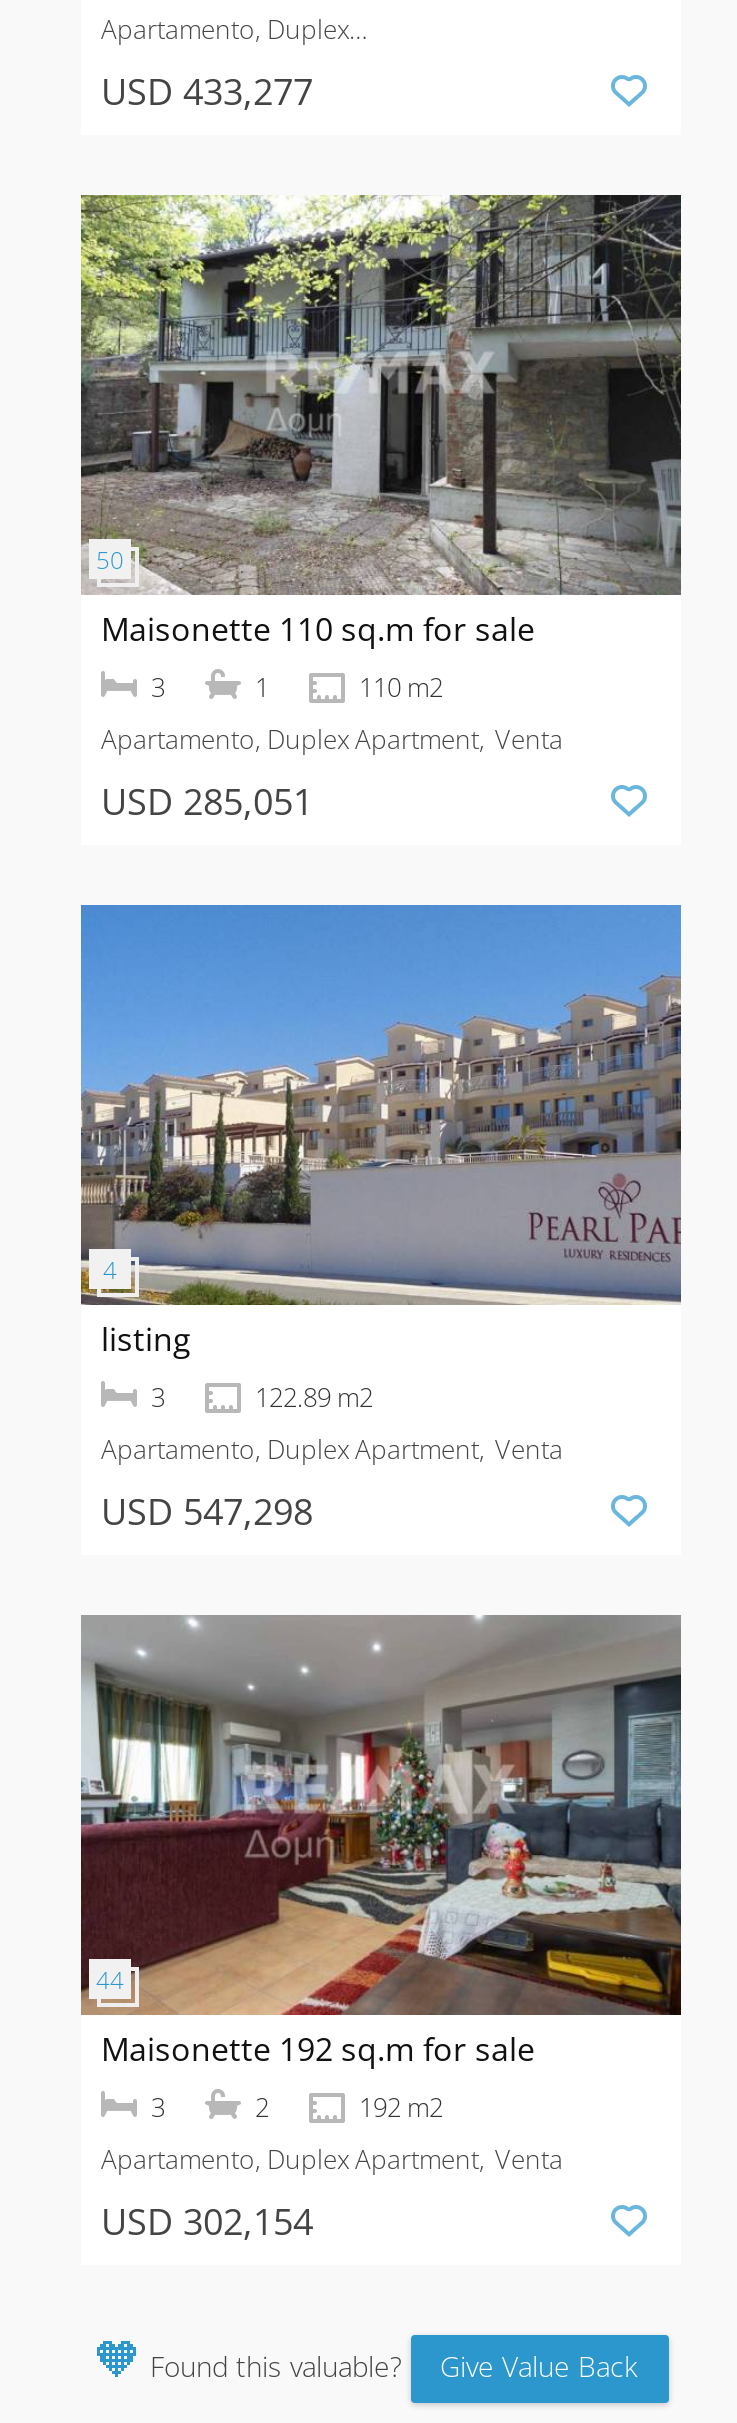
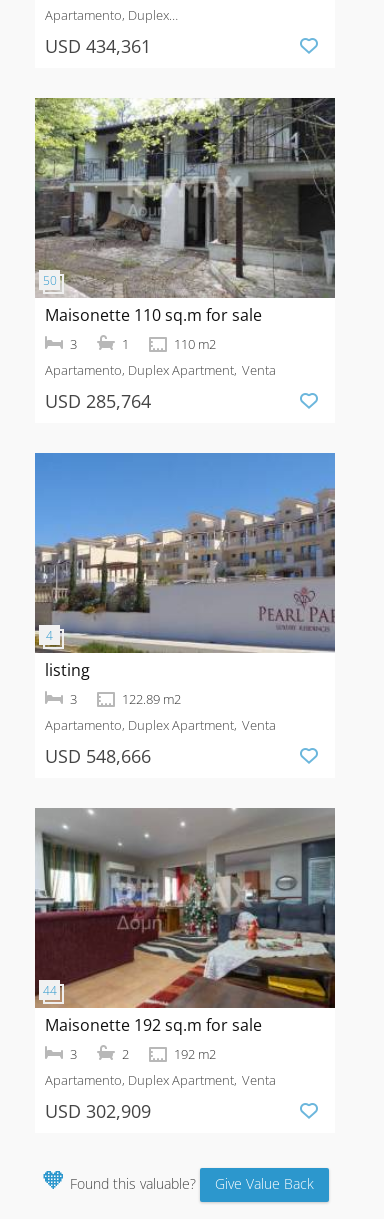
- USD 433,277
+ USD 434,361

- USD 285,051
+ USD 285,764

- USD 547,298
+ USD 548,666

- USD 302,154
+ USD 302,909
